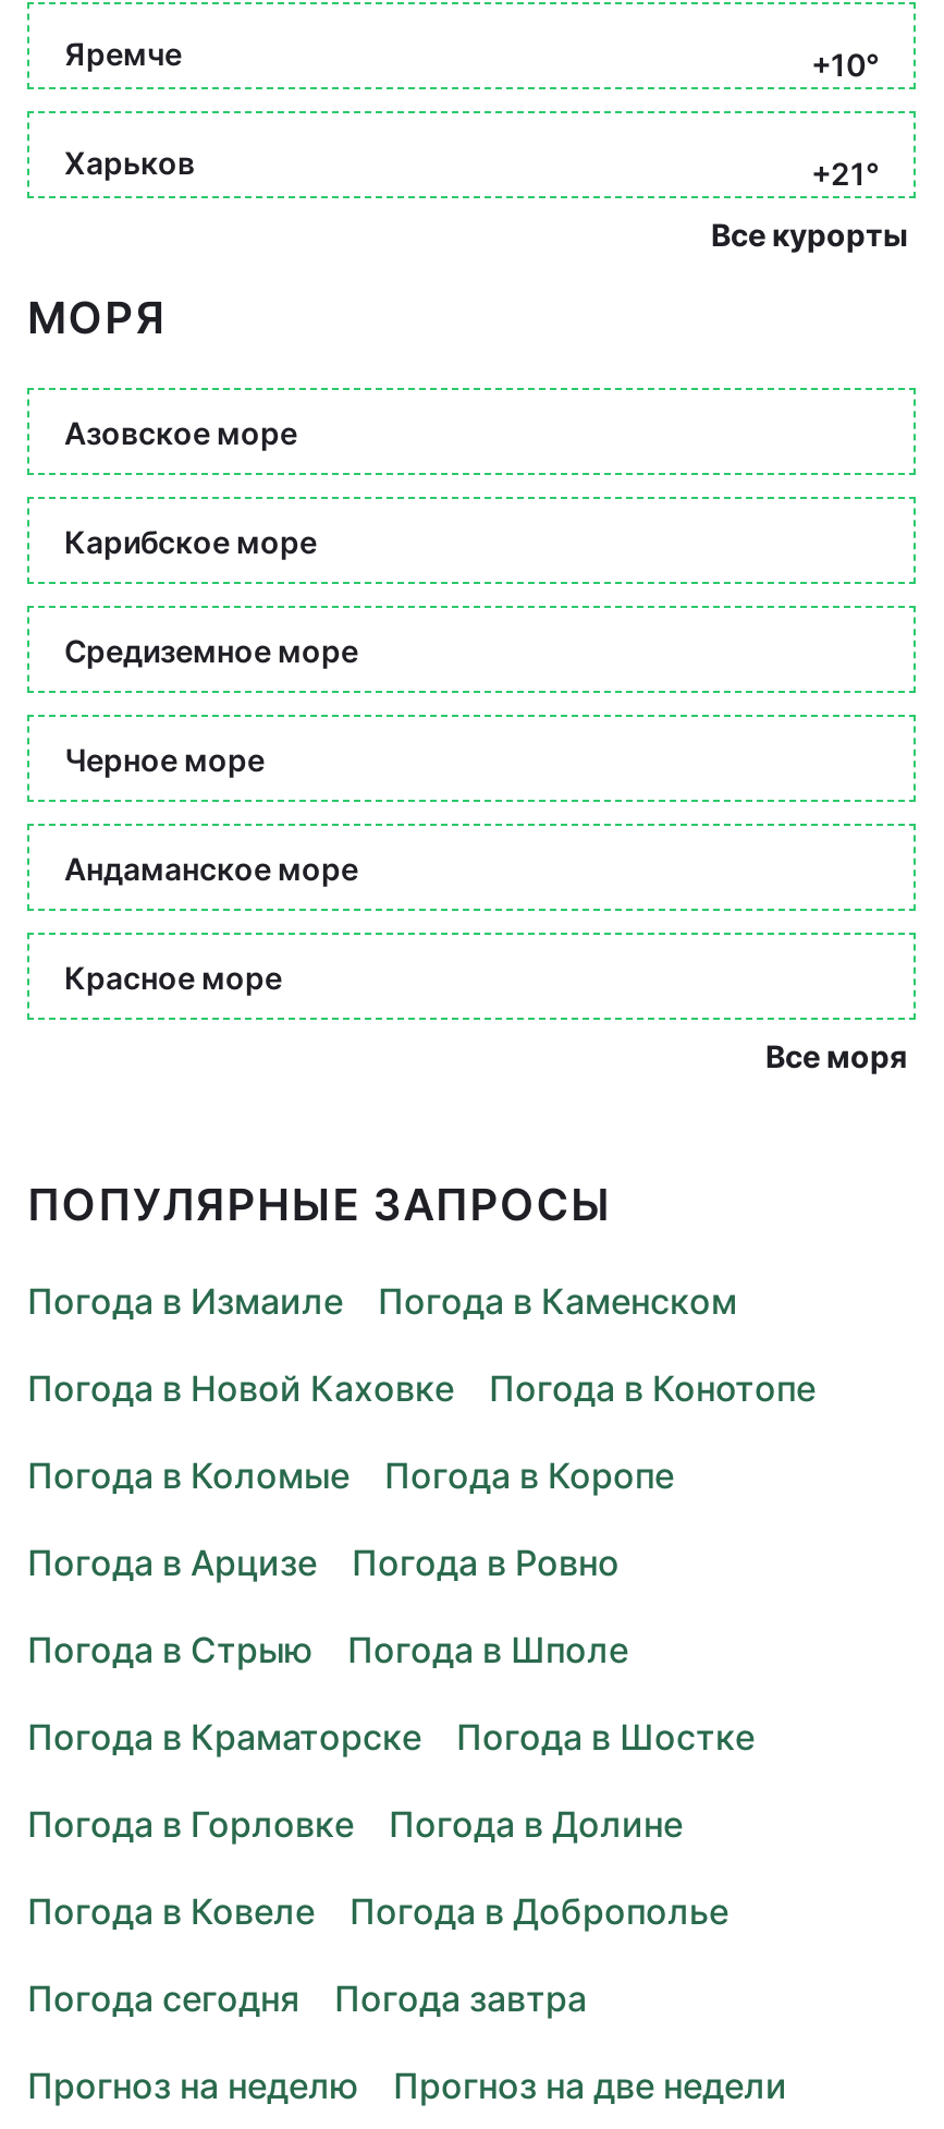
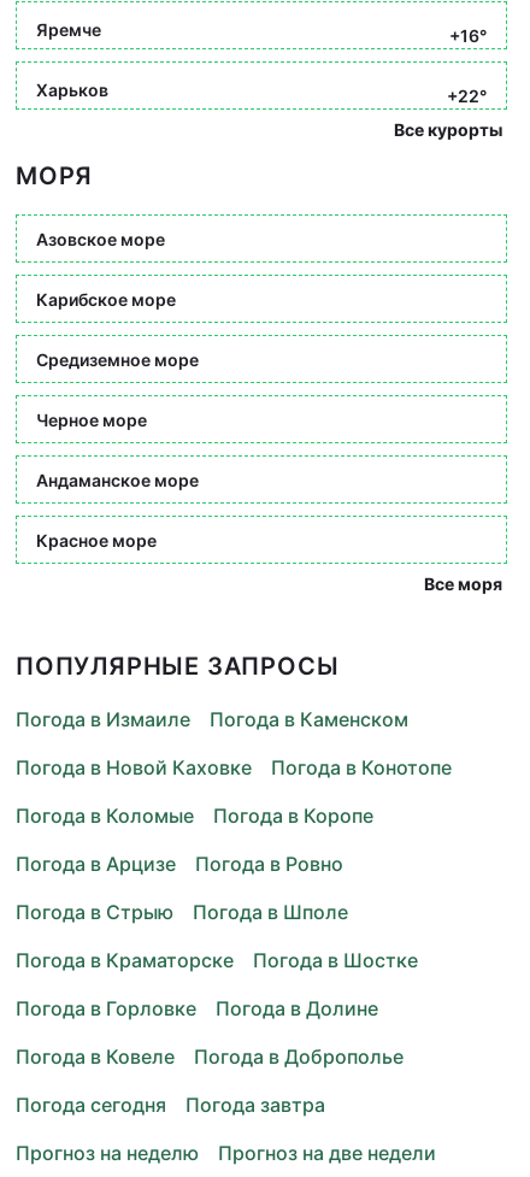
- +10°
+ +16°

- +21°
+ +22°
